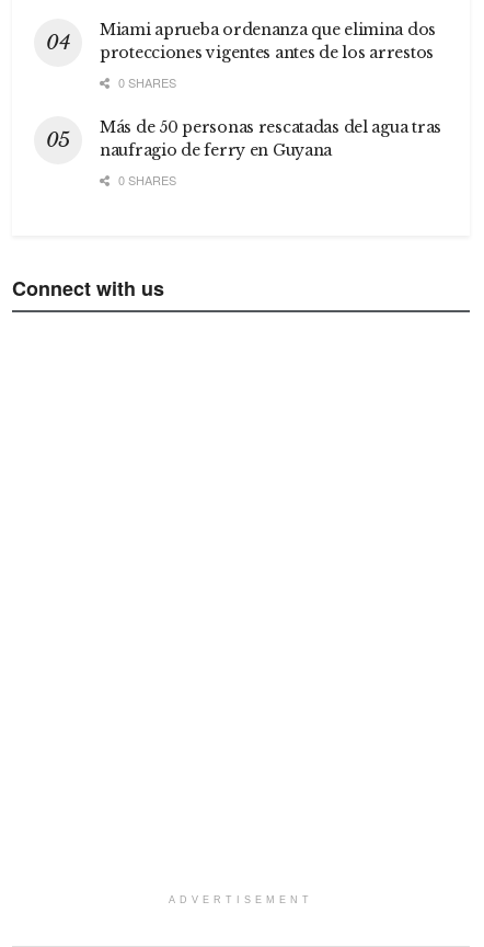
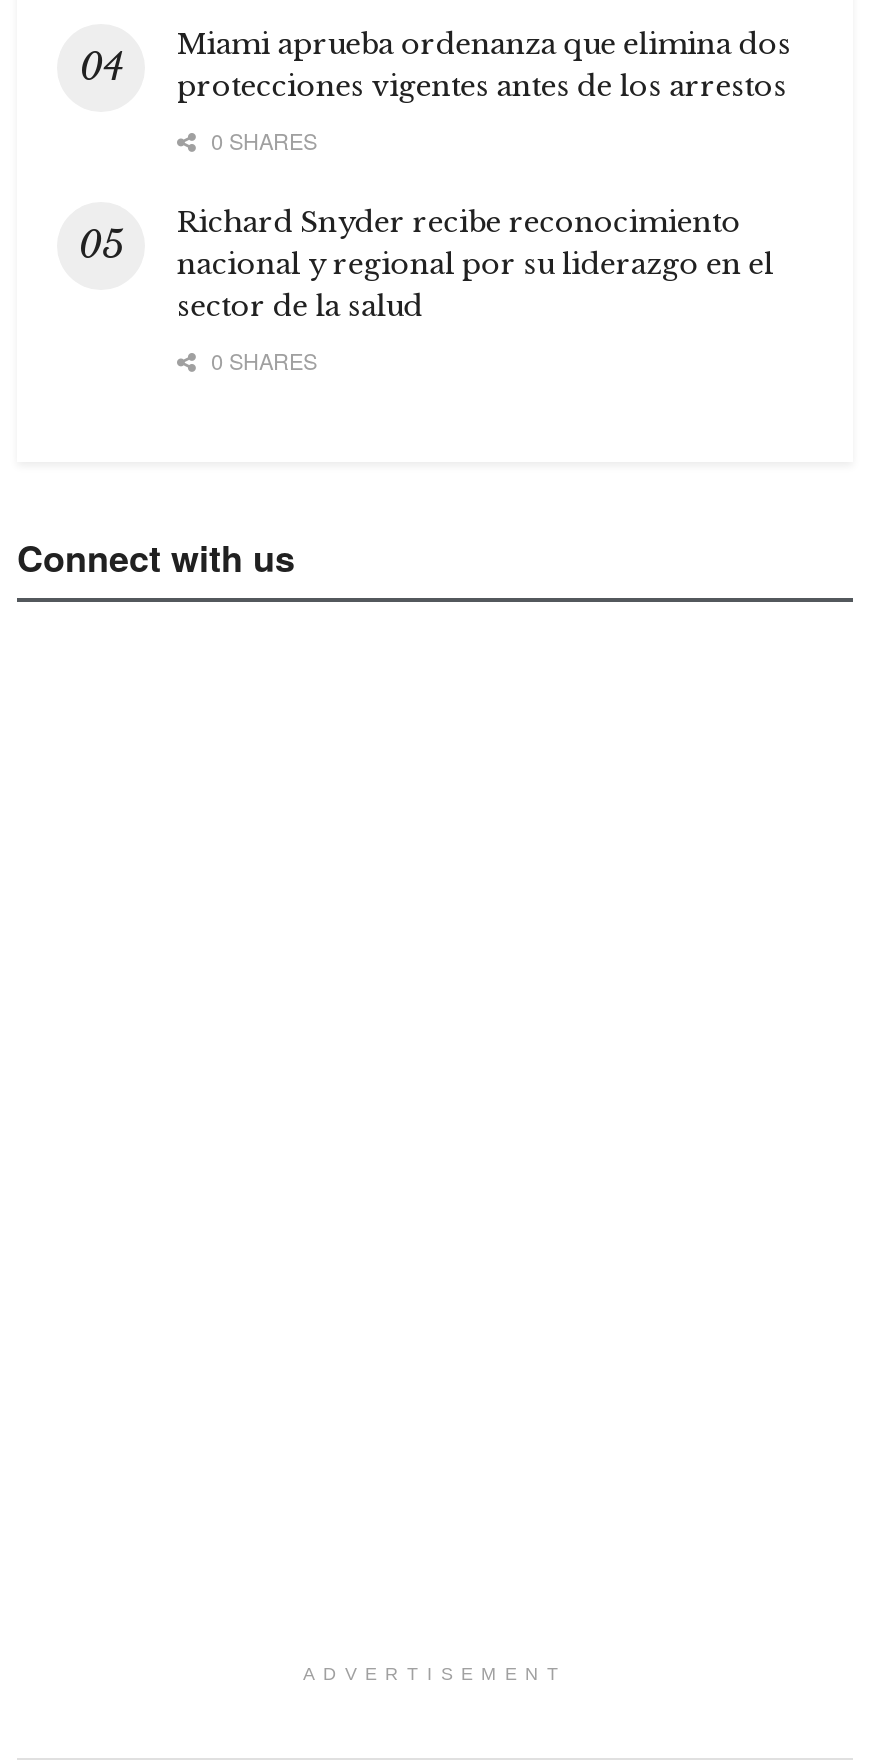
- Más de 50 personas rescatadas del agua tras
- naufragio de ferry en Guyana
+ Richard Snyder recibe reconocimiento
+ nacional y regional por su liderazgo en el
+ sector de la salud
